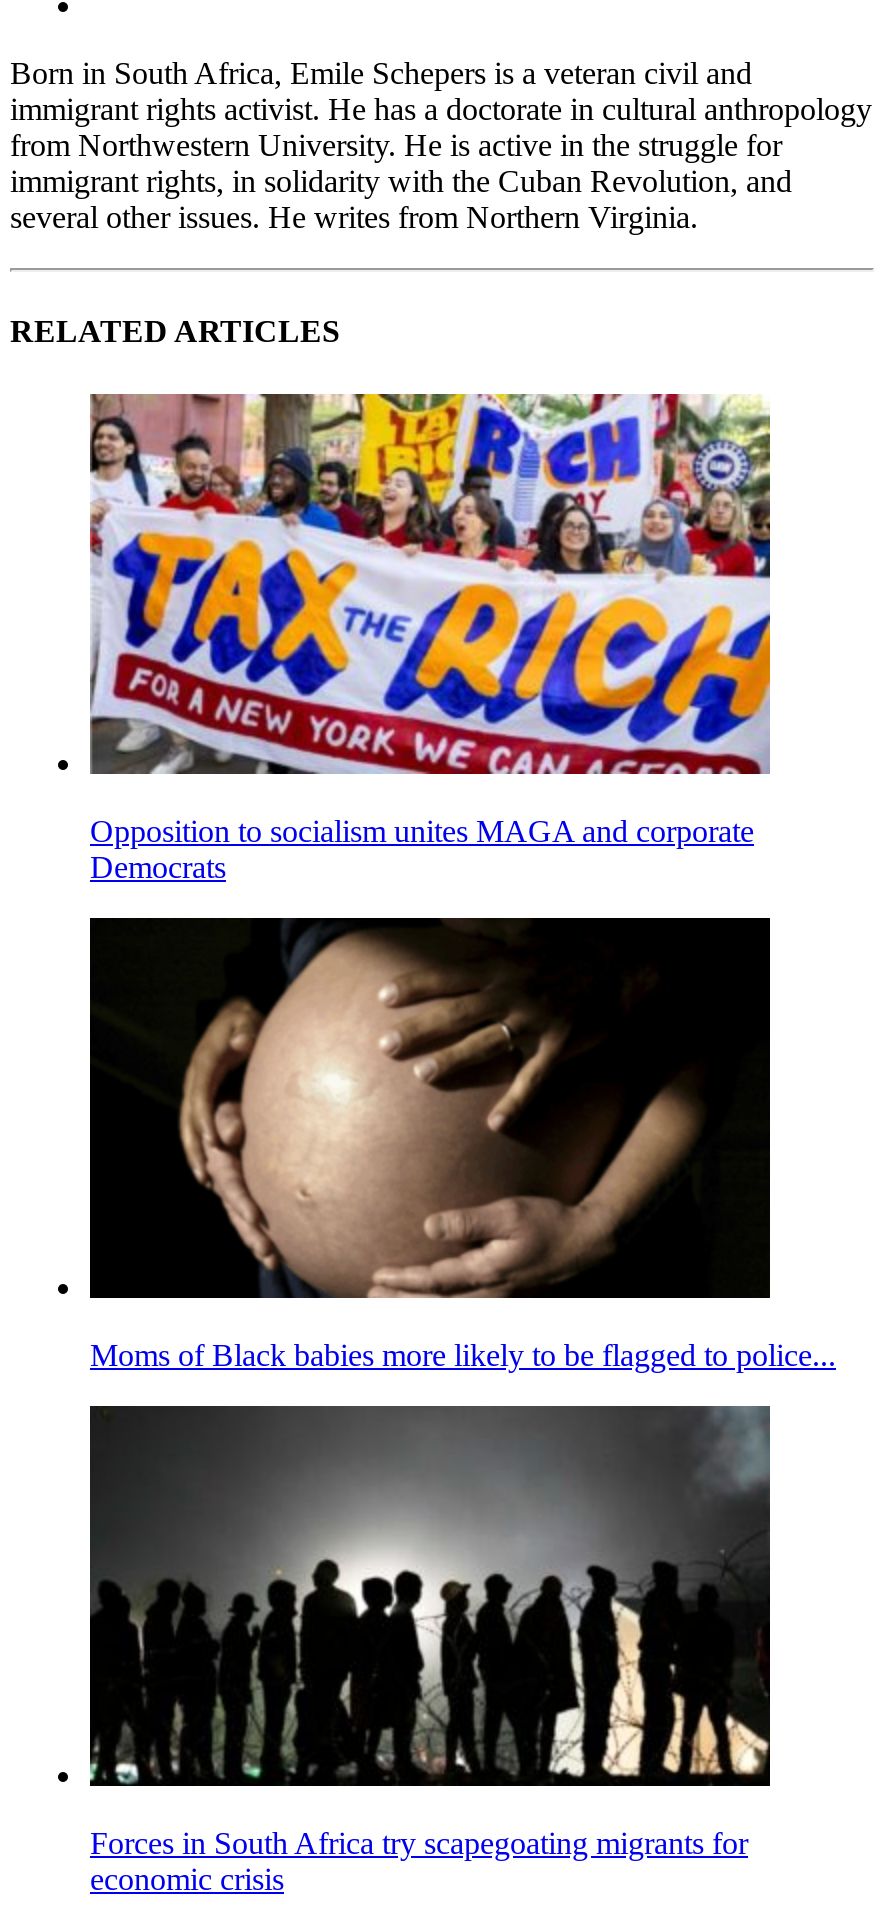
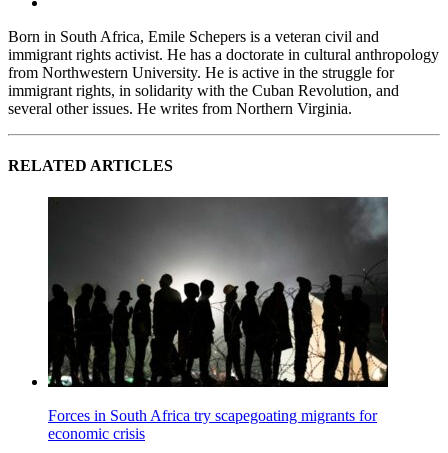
- [image]
- Opposition to socialism unites MAGA and corporate
- Democrats

- [image]
- Moms of Black babies more likely to be flagged to police...
